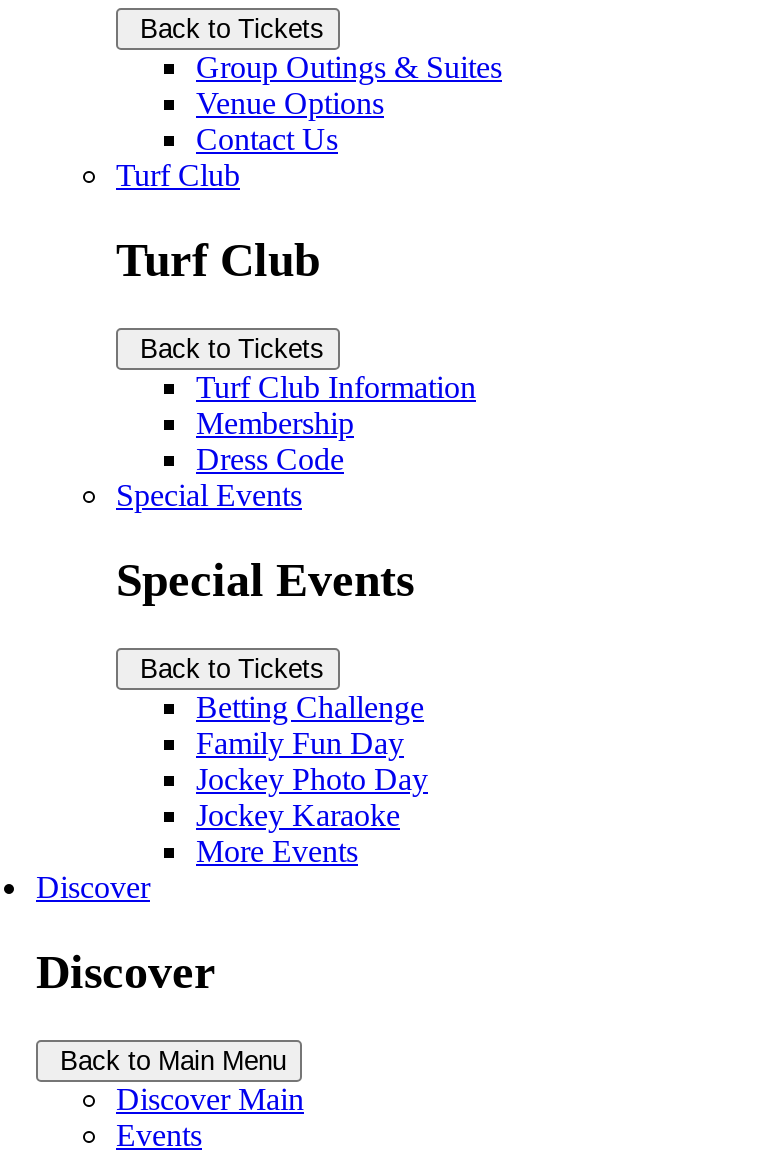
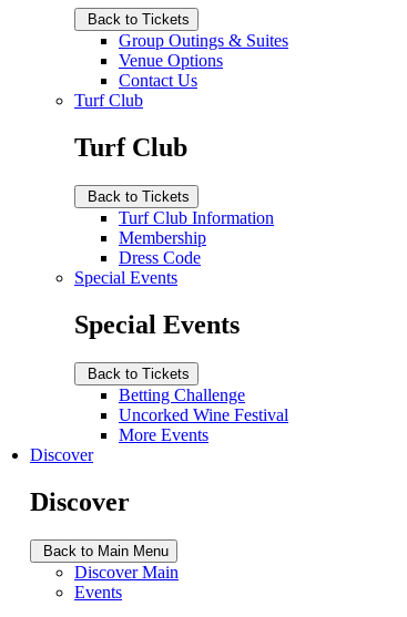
- Family Fun Day
- Jockey Photo Day
- Jockey Karaoke
+ Uncorked Wine Festival
